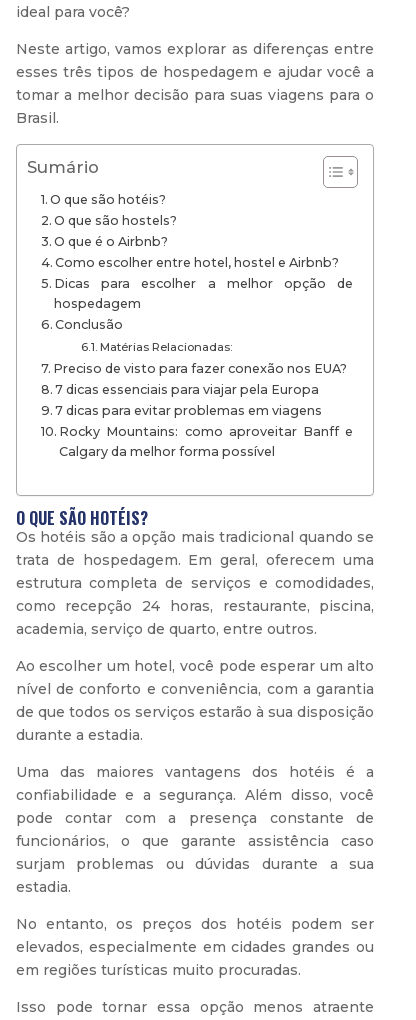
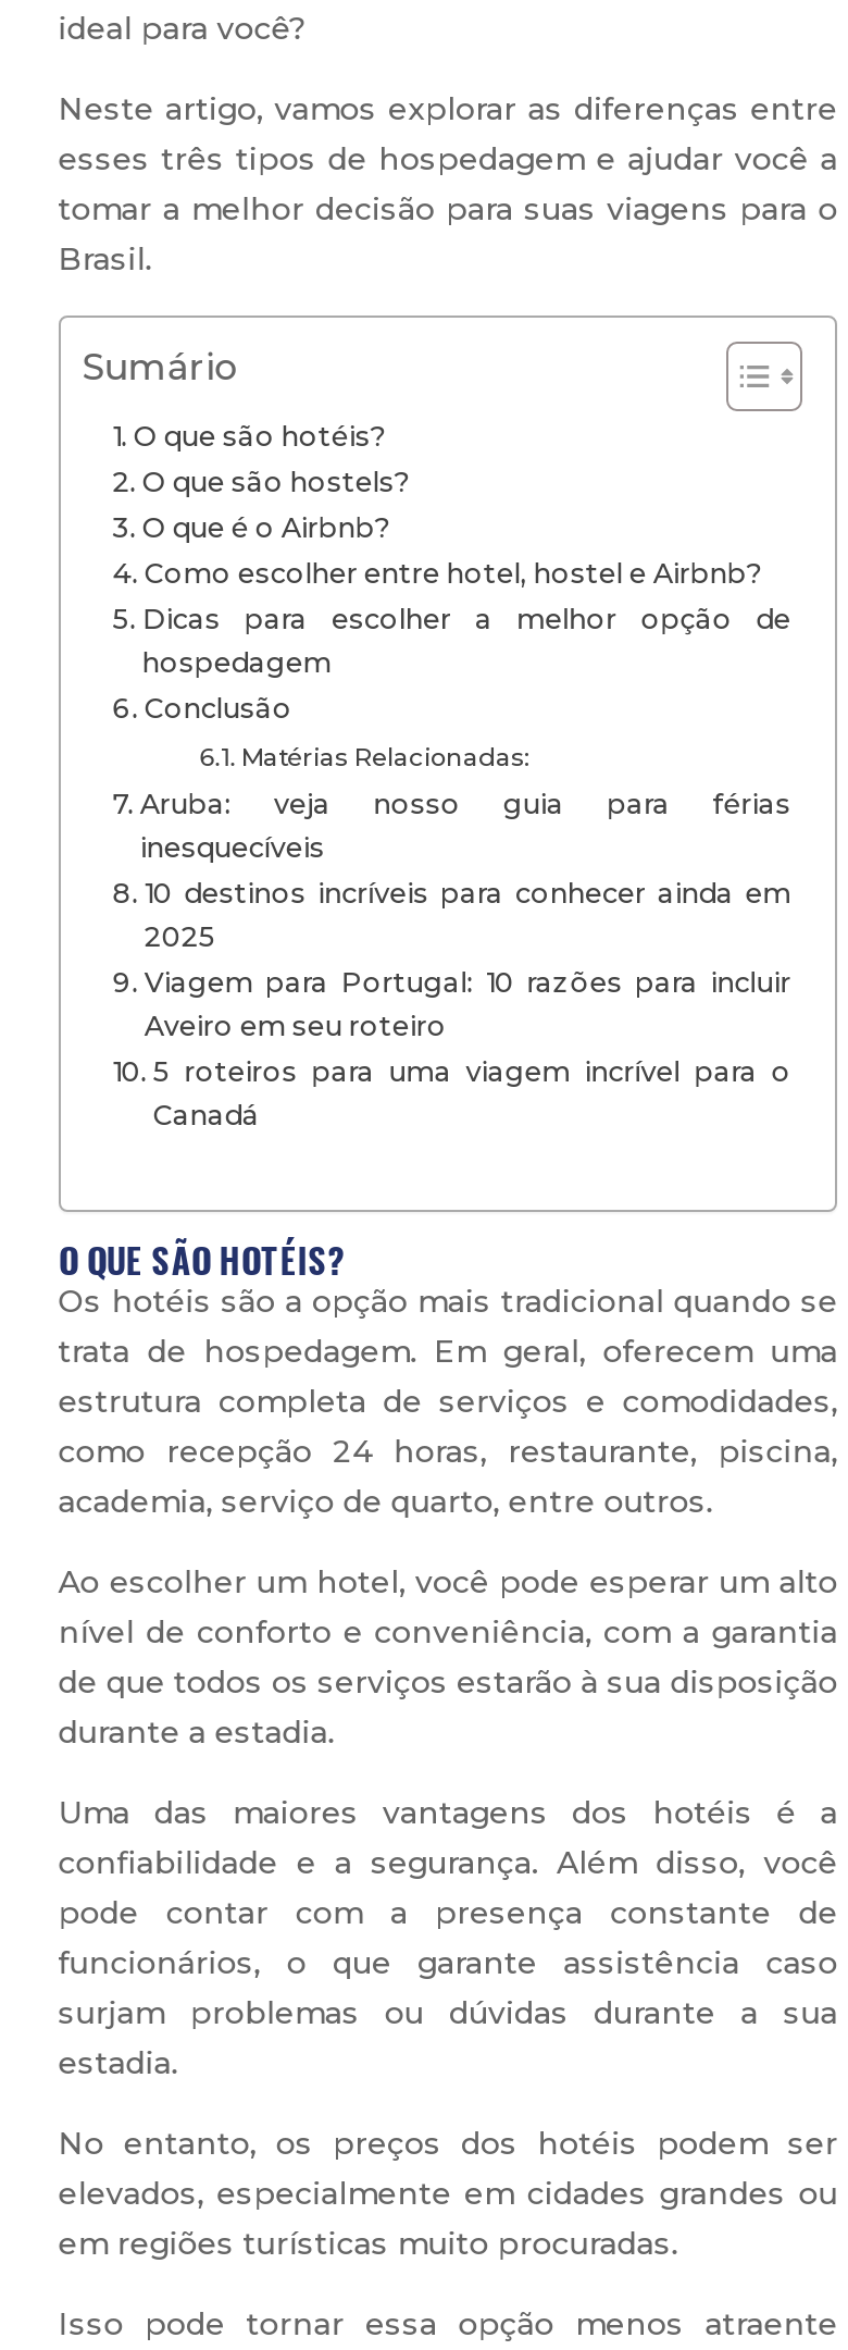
- Preciso de visto para fazer conexão nos EUA?
- 7 dicas essenciais para viajar pela Europa
- 7 dicas para evitar problemas em viagens
- Rocky Mountains: como aproveitar Banff e
- Calgary da melhor forma possível
+ Aruba: veja nosso guia para férias
+ inesquecíveis
+ 10 destinos incríveis para conhecer ainda em
+ 2025
+ Viagem para Portugal: 10 razões para incluir
+ Aveiro em seu roteiro
+ 5 roteiros para uma viagem incrível para o
+ Canadá
